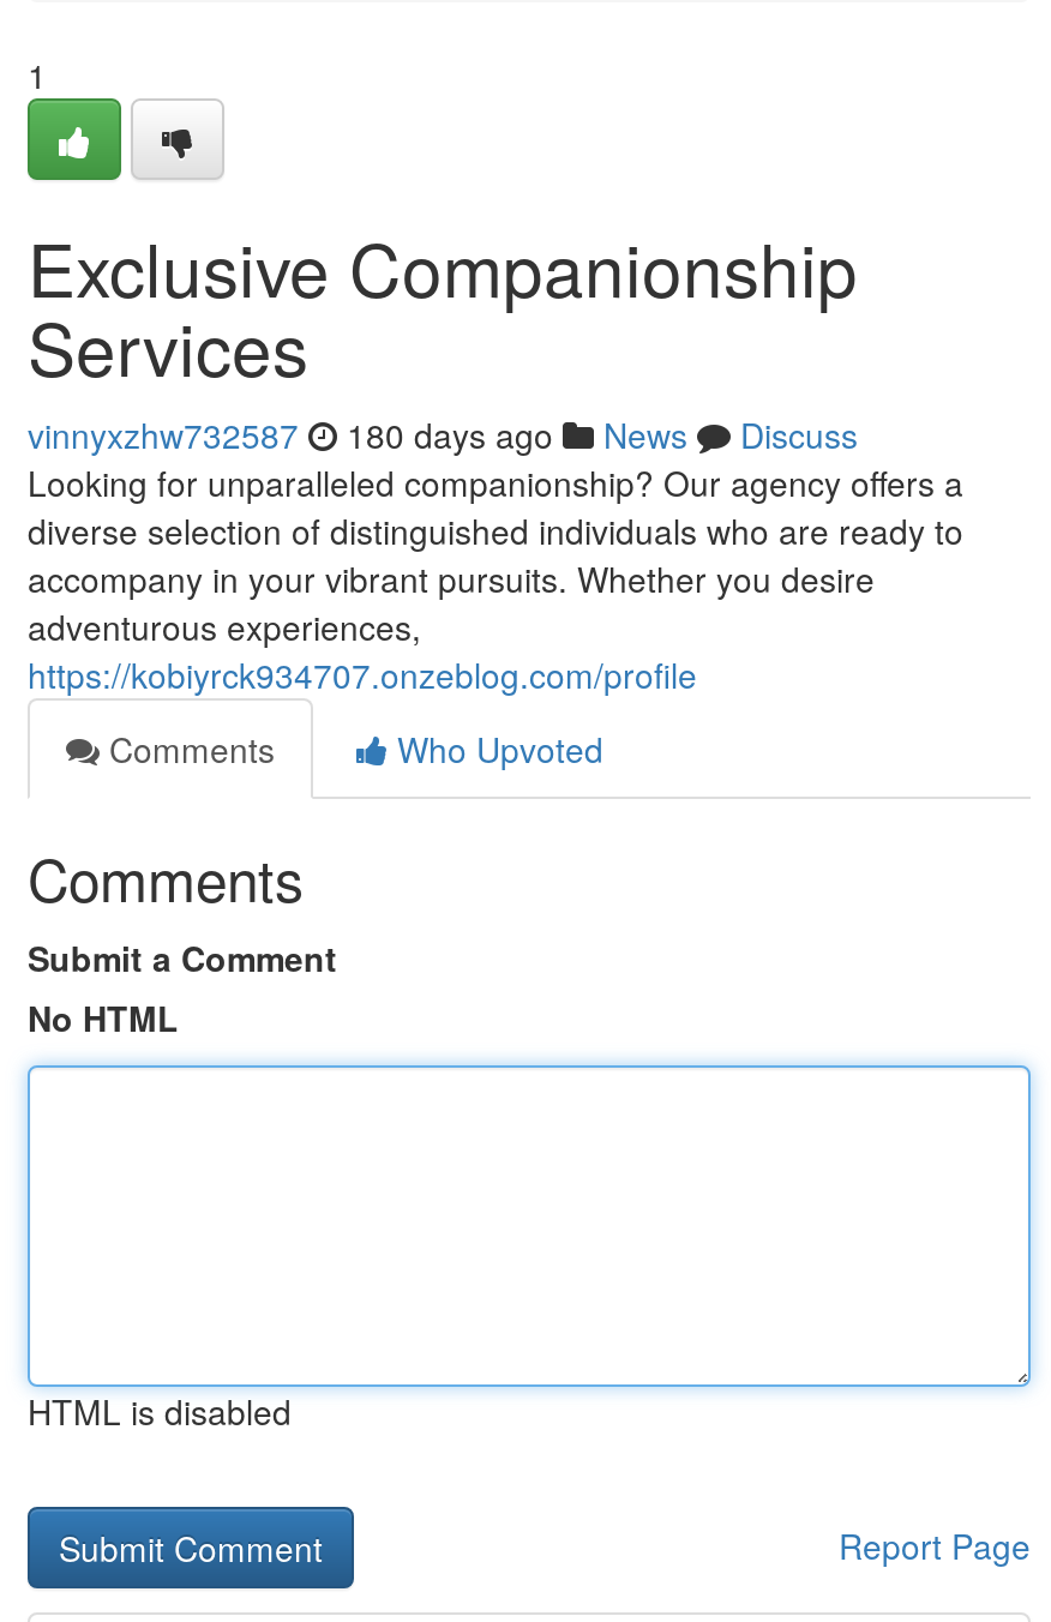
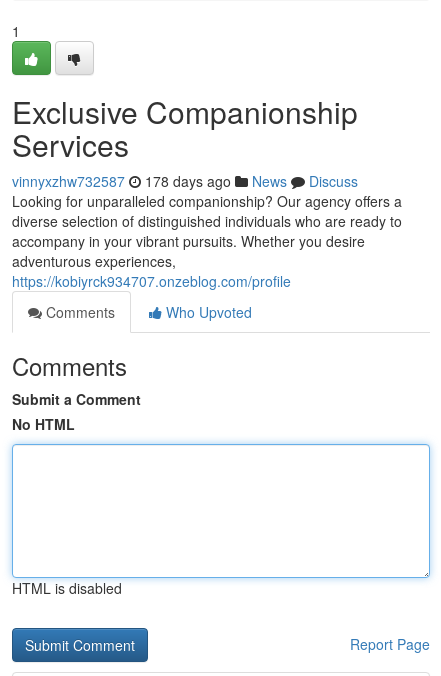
- vinnyxzhw732587 180 days ago News Discuss
+ vinnyxzhw732587 178 days ago News Discuss
